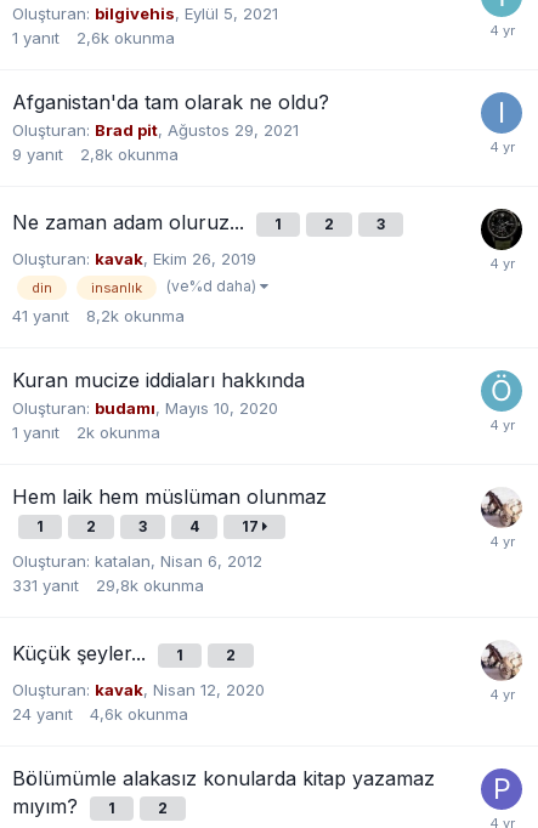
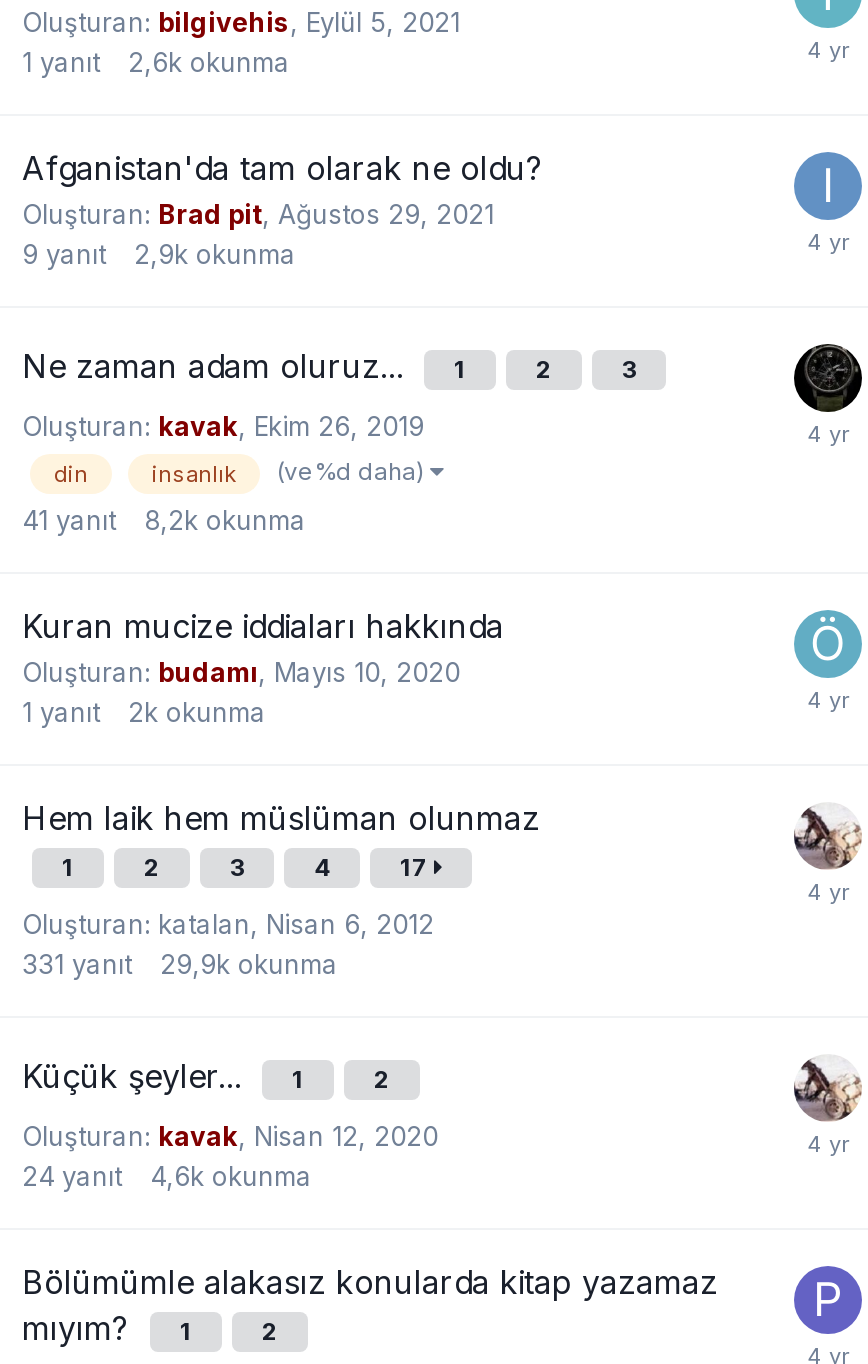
- 9 yanıt 2,8k okunma
+ 9 yanıt 2,9k okunma

- 331 yanıt 29,8k okunma
+ 331 yanıt 29,9k okunma
